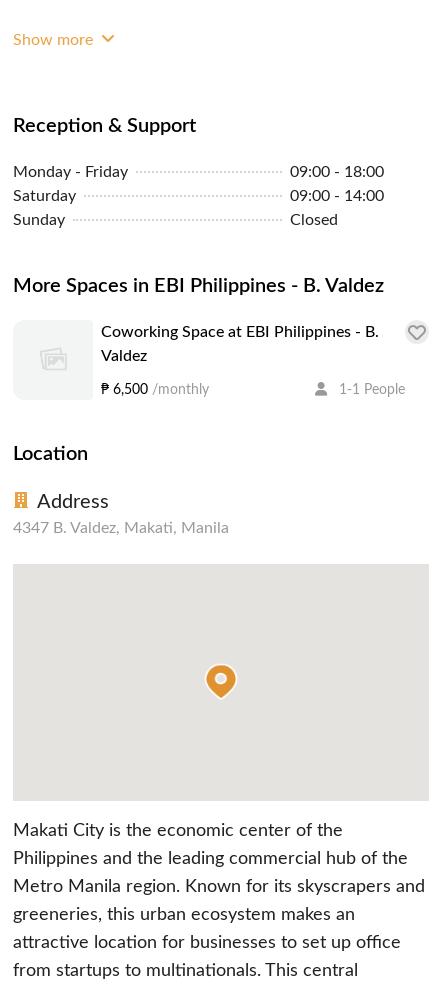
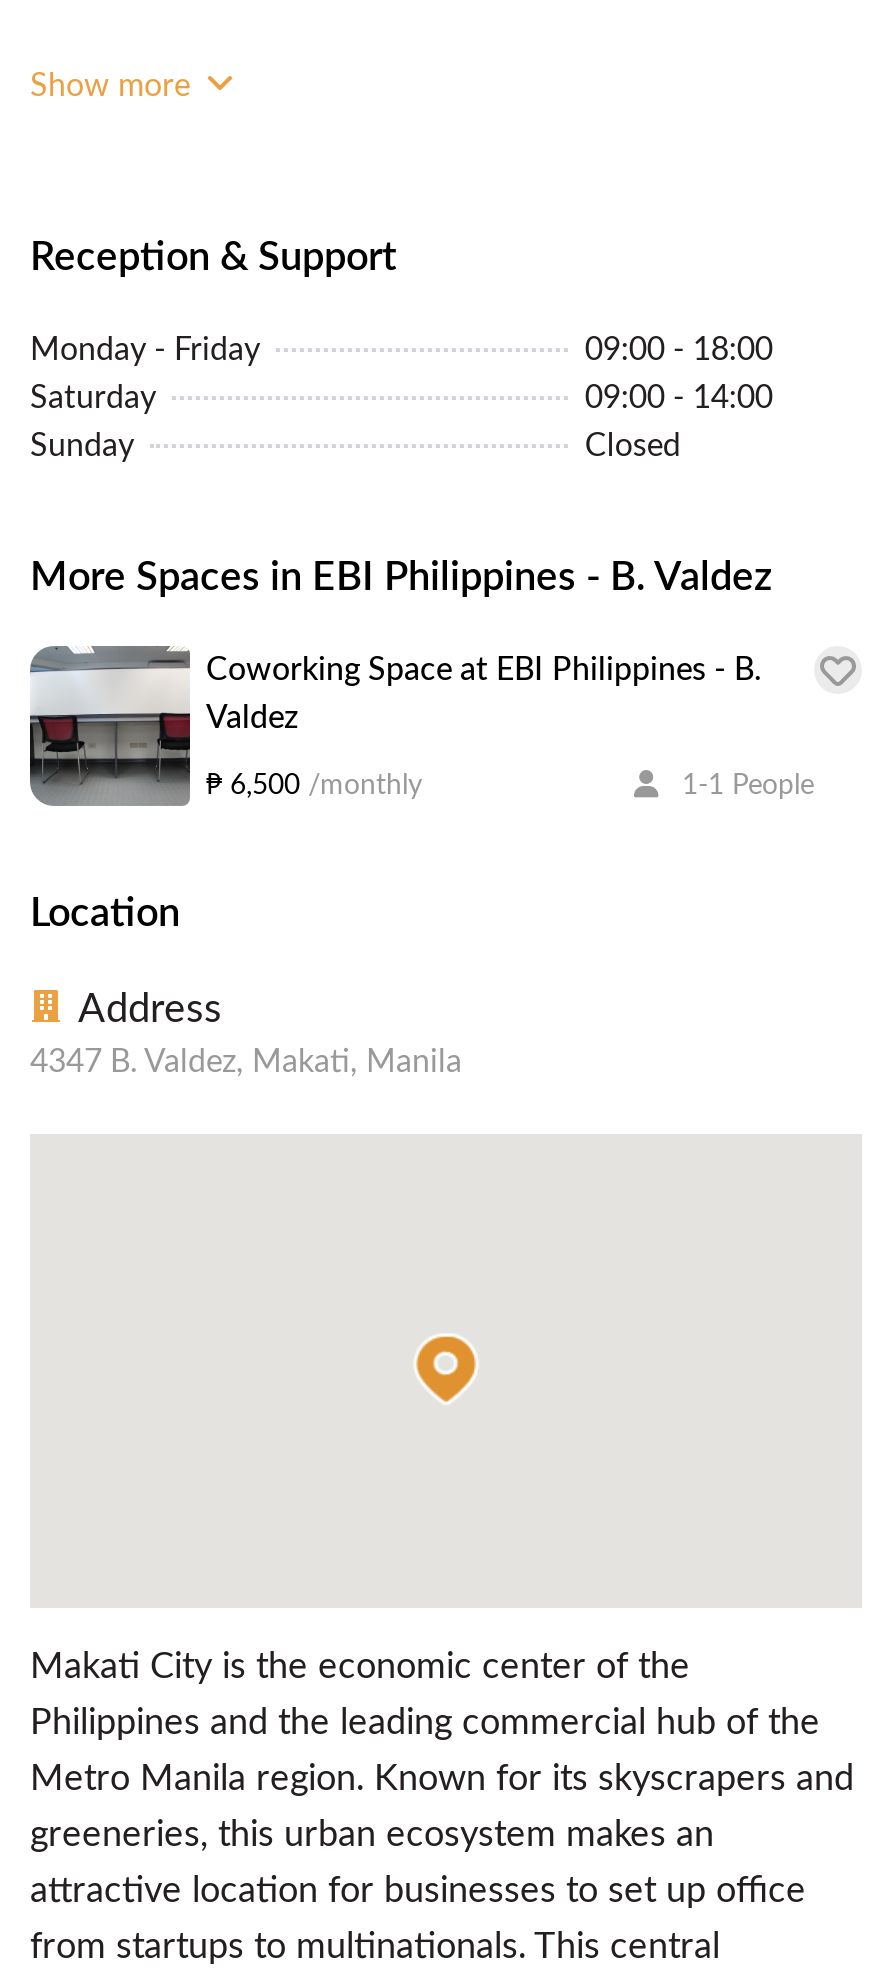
+ [image]
